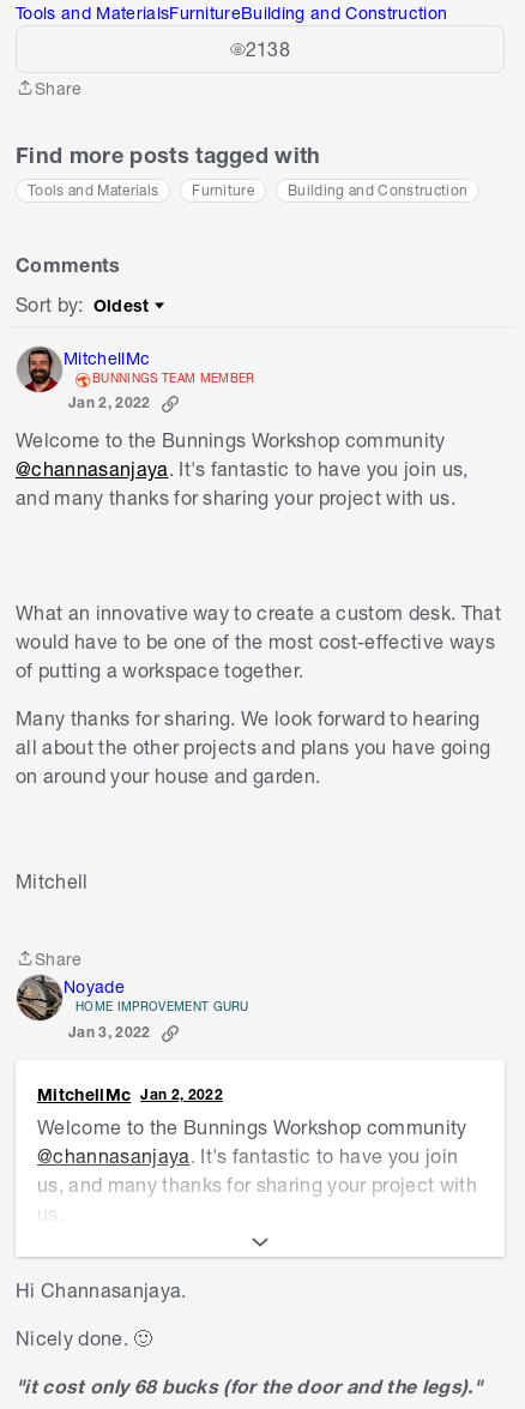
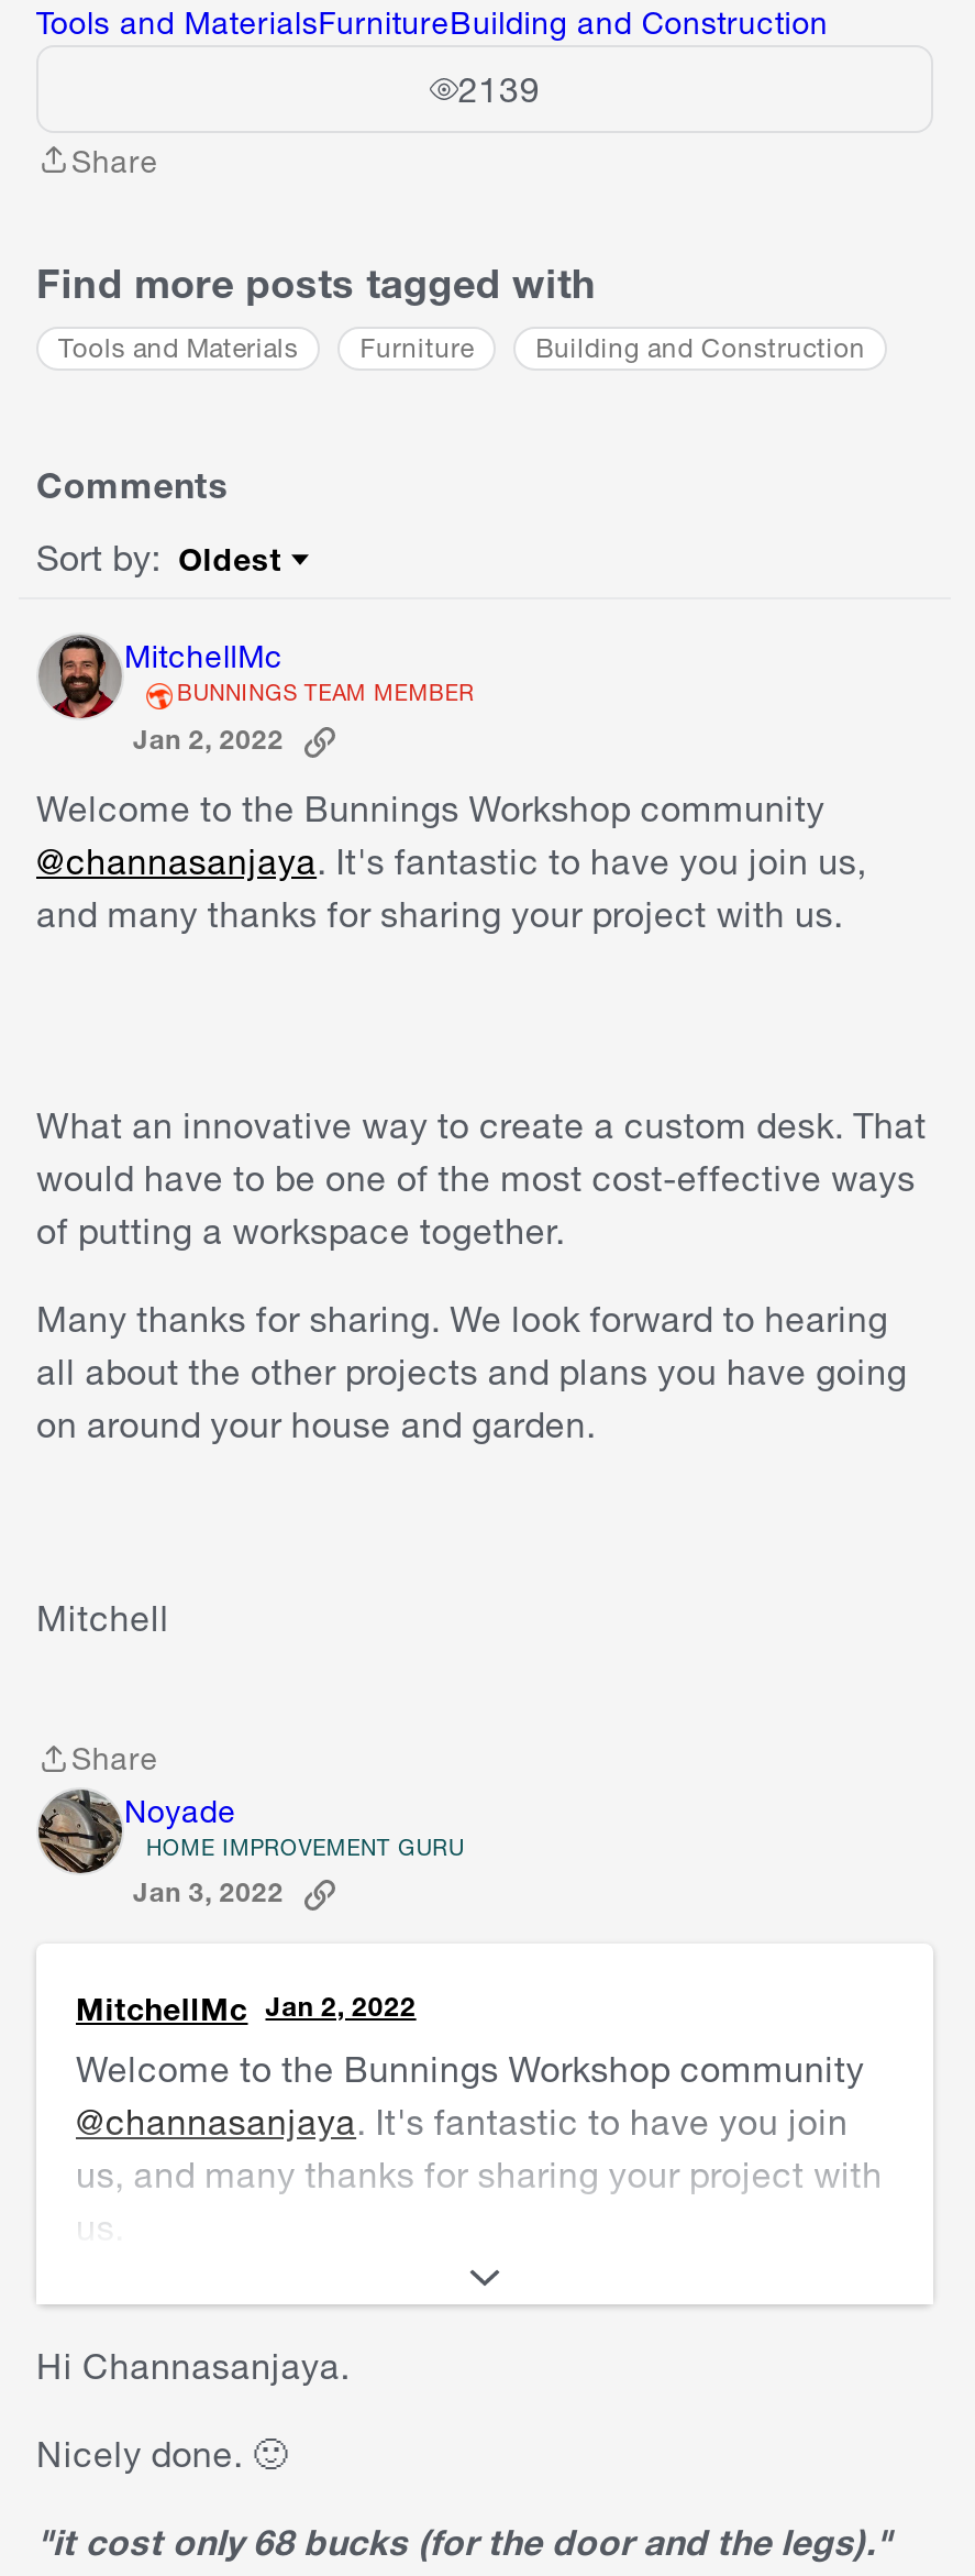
- 2138
+ 2139
